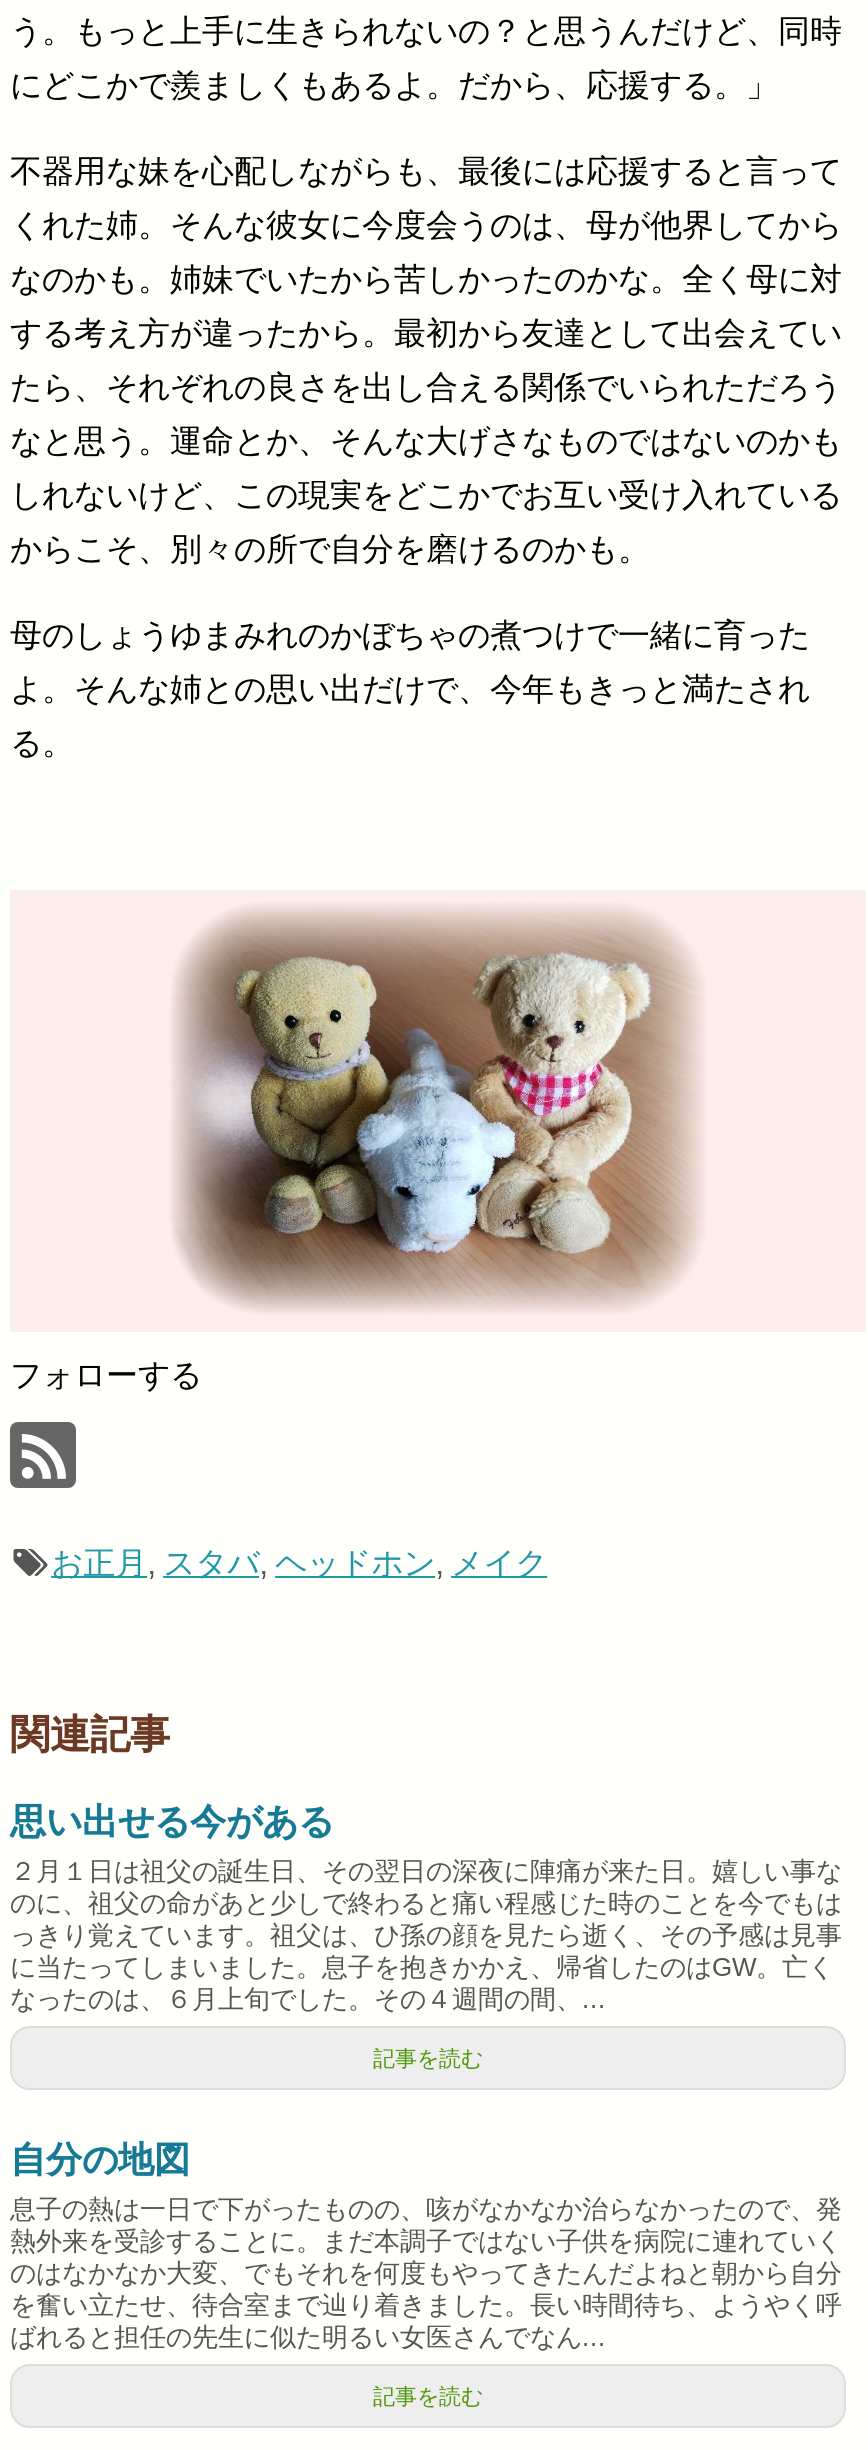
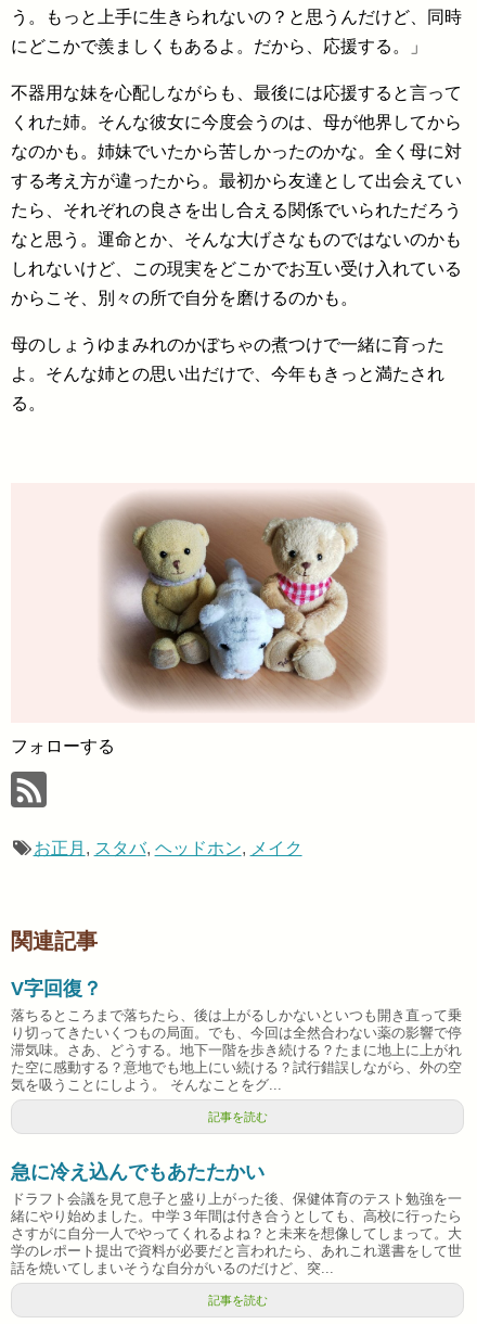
- 思い出せる今がある
- ２月１日は祖父の誕生日、その翌日の深夜に陣痛が来た日。嬉しい事な
- のに、祖父の命があと少しで終わると痛い程感じた時のことを今でもは
- っきり覚えています。祖父は、ひ孫の顔を見たら逝く、その予感は見事
- に当たってしまいました。息子を抱きかかえ、帰省したのはGW。亡く
- なったのは、６月上旬でした。その４週間の間、...
+ V字回復？
+ 落ちるところまで落ちたら、後は上がるしかないといつも開き直って乗
+ り切ってきたいくつもの局面。でも、今回は全然合わない薬の影響で停
+ 滞気味。さあ、どうする。地下一階を歩き続ける？たまに地上に上がれ
+ た空に感動する？意地でも地上にい続ける？試行錯誤しながら、外の空
+ 気を吸うことにしよう。 そんなことをグ...

- 自分の地図
- 息子の熱は一日で下がったものの、咳がなかなか治らなかったので、発
- 熱外来を受診することに。まだ本調子ではない子供を病院に連れていく
- のはなかなか大変、でもそれを何度もやってきたんだよねと朝から自分
- を奮い立たせ、待合室まで辿り着きました。長い時間待ち、ようやく呼
- ばれると担任の先生に似た明るい女医さんでなん...
+ 急に冷え込んでもあたたかい
+ ドラフト会議を見て息子と盛り上がった後、保健体育のテスト勉強を一
+ 緒にやり始めました。中学３年間は付き合うとしても、高校に行ったら
+ さすがに自分一人でやってくれるよね？と未来を想像してしまって。大
+ 学のレポート提出で資料が必要だと言われたら、あれこれ選書をして世
+ 話を焼いてしまいそうな自分がいるのだけど、突...
